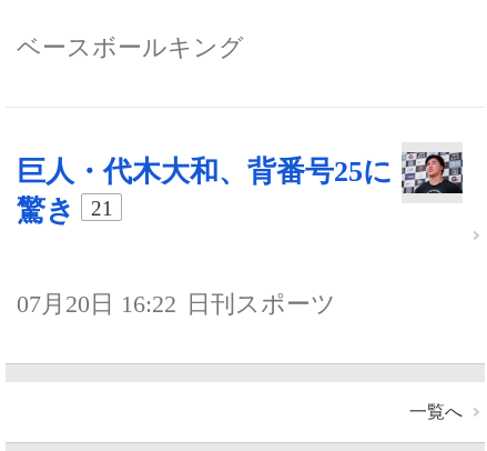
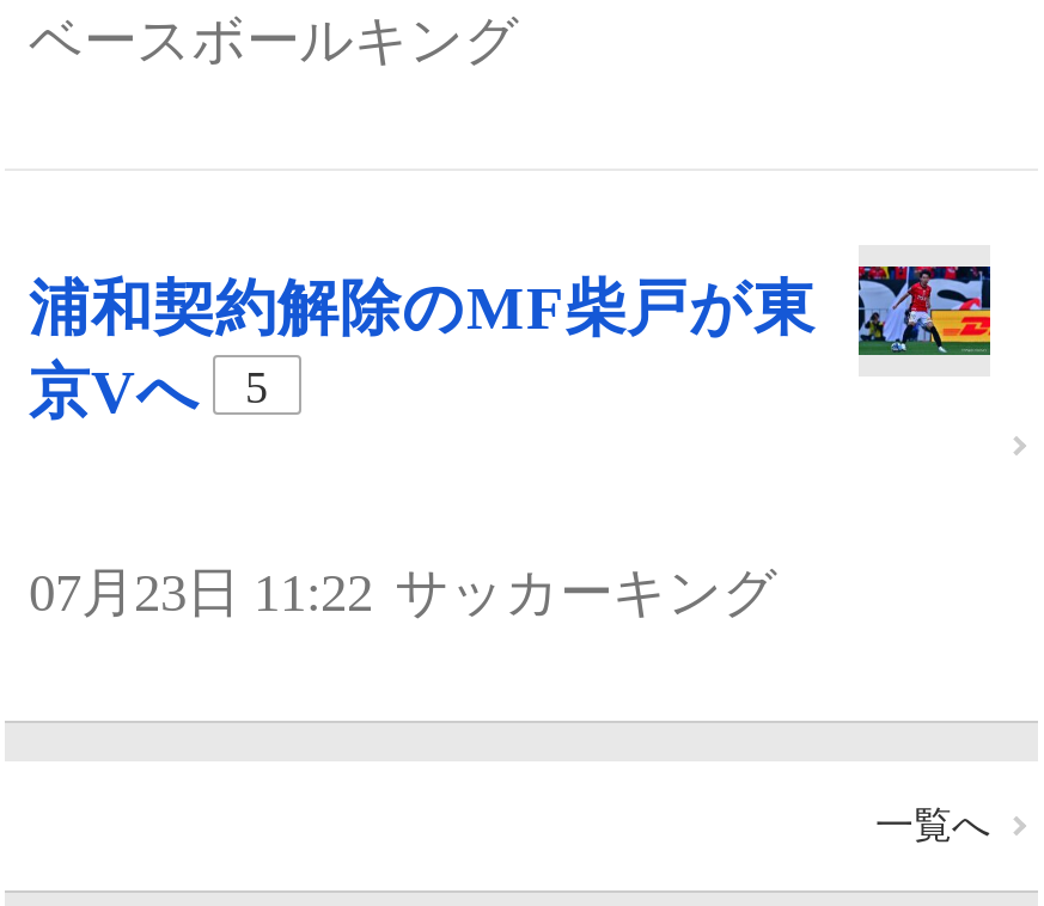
- [image]
- 巨人・代木大和、背番号25に
- 驚き
- 21
+ [image]
+ 浦和契約解除のMF柴戸が東
+ 京Vへ
+ 5

- 07月20日 16:22 日刊スポーツ
+ 07月23日 11:22 サッカーキング
